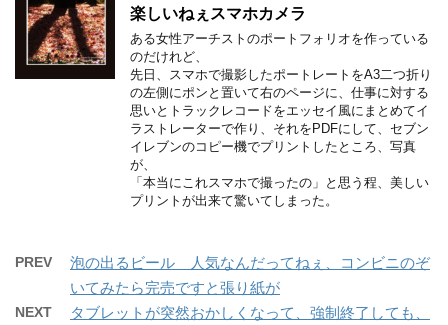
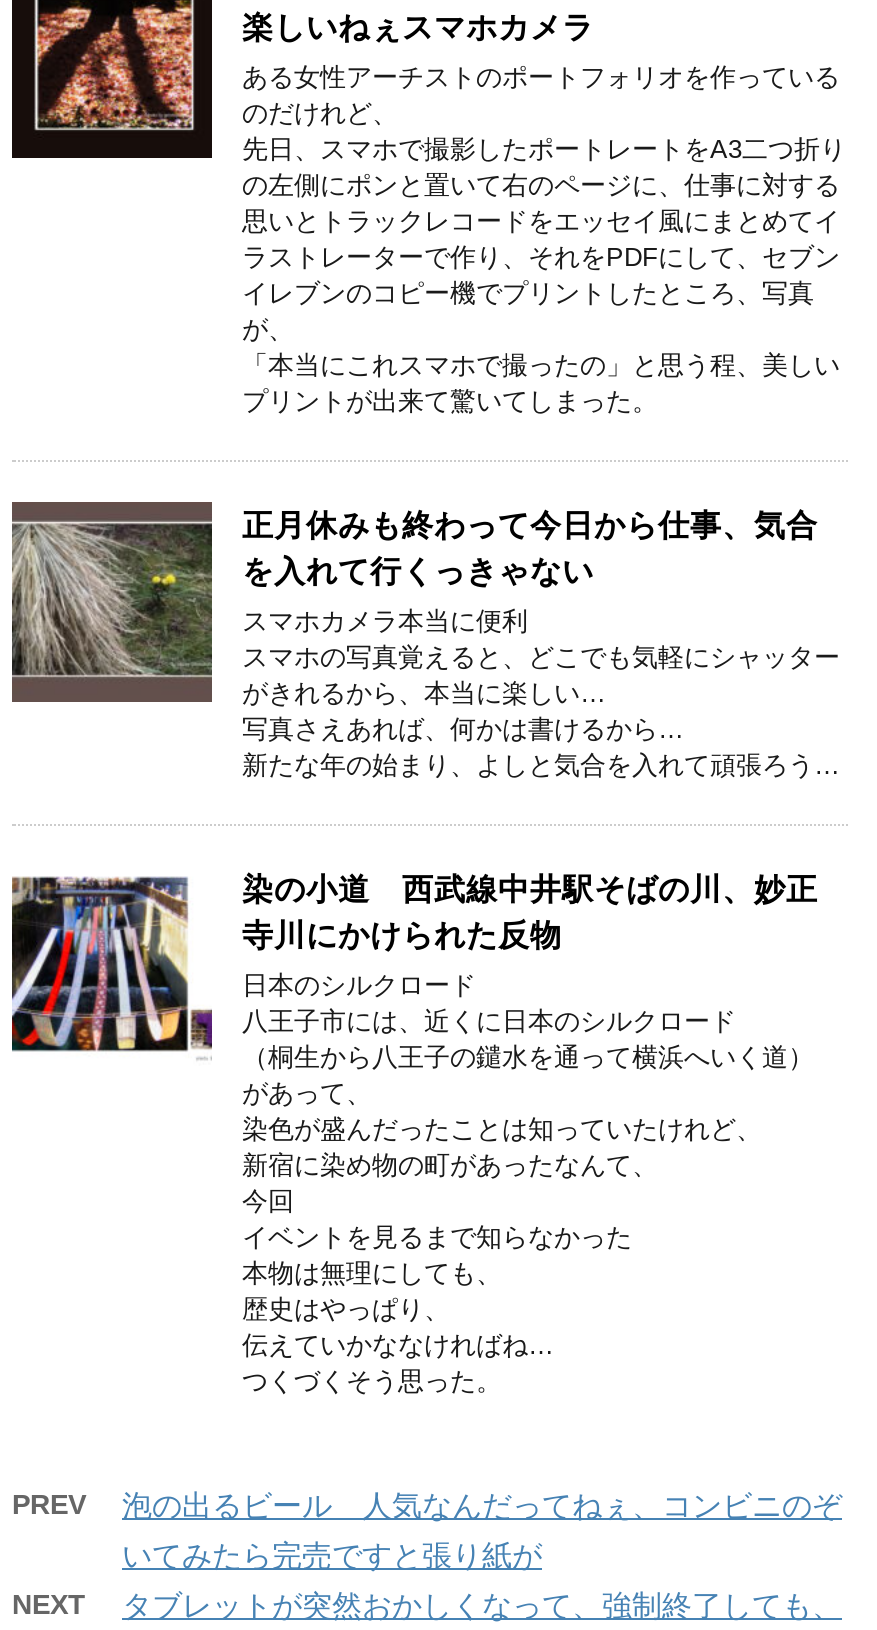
+ [image]
+ 正月休みも終わって今日から仕事、気合
+ を入れて行くっきゃない
+ スマホカメラ本当に便利
+ スマホの写真覚えると、どこでも気軽にシャッター
+ がきれるから、本当に楽しい…
+ 写真さえあれば、何かは書けるから…
+ 新たな年の始まり、よしと気合を入れて頑張ろう…

+ [image]
+ 染の小道 西武線中井駅そばの川、妙正
+ 寺川にかけられた反物
+ 日本のシルクロード
+ 八王子市には、近くに日本のシルクロード
+ （桐生から八王子の鑓水を通って横浜へいく道）
+ があって、
+ 染色が盛んだったことは知っていたけれど、
+ 新宿に染め物の町があったなんて、
+ 今回
+ イベントを見るまで知らなかった
+ 本物は無理にしても、
+ 歴史はやっぱり、
+ 伝えていかななければね…
+ つくづくそう思った。
